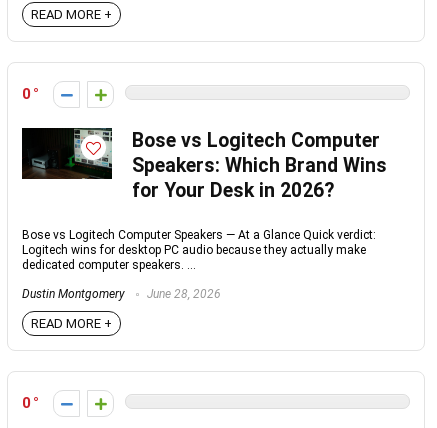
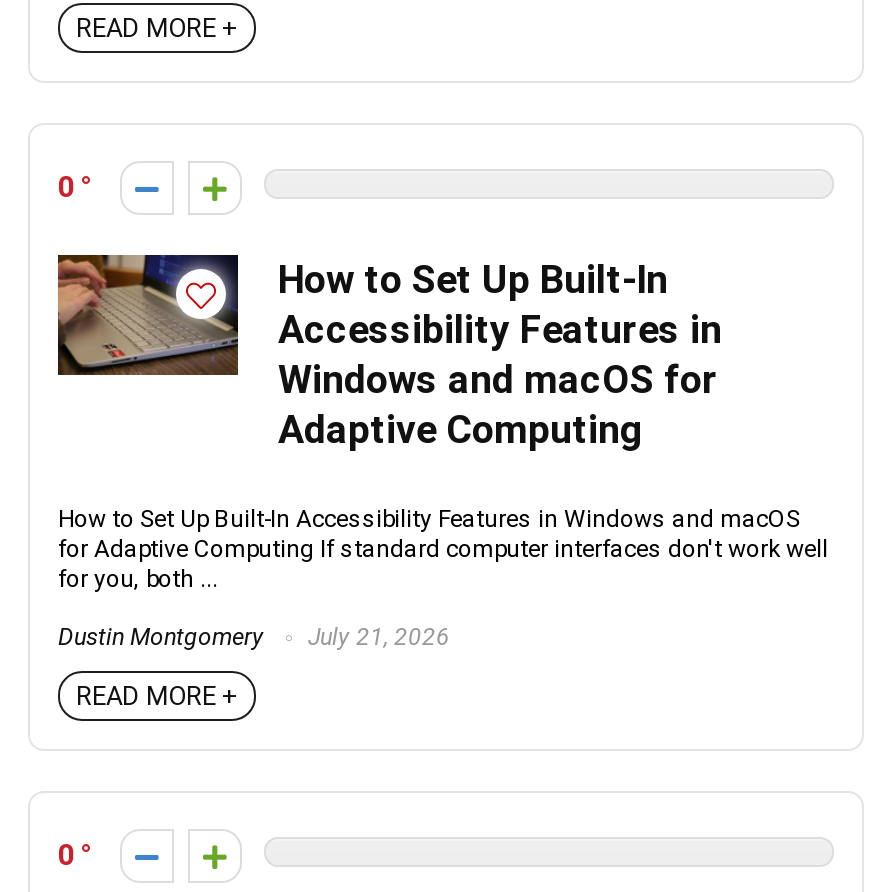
- [image]
- Bose vs Logitech Computer
- Speakers: Which Brand Wins
- for Your Desk in 2026?
+ [image]
+ How to Set Up Built-In
+ Accessibility Features in
+ Windows and macOS for
+ Adaptive Computing

- Bose vs Logitech Computer Speakers — At a Glance Quick verdict:
- Logitech wins for desktop PC audio because they actually make
- dedicated computer speakers. ...
+ How to Set Up Built-In Accessibility Features in Windows and macOS
+ for Adaptive Computing If standard computer interfaces don't work well
+ for you, both ...

- Dustin Montgomery June 28, 2026
+ Dustin Montgomery July 21, 2026
